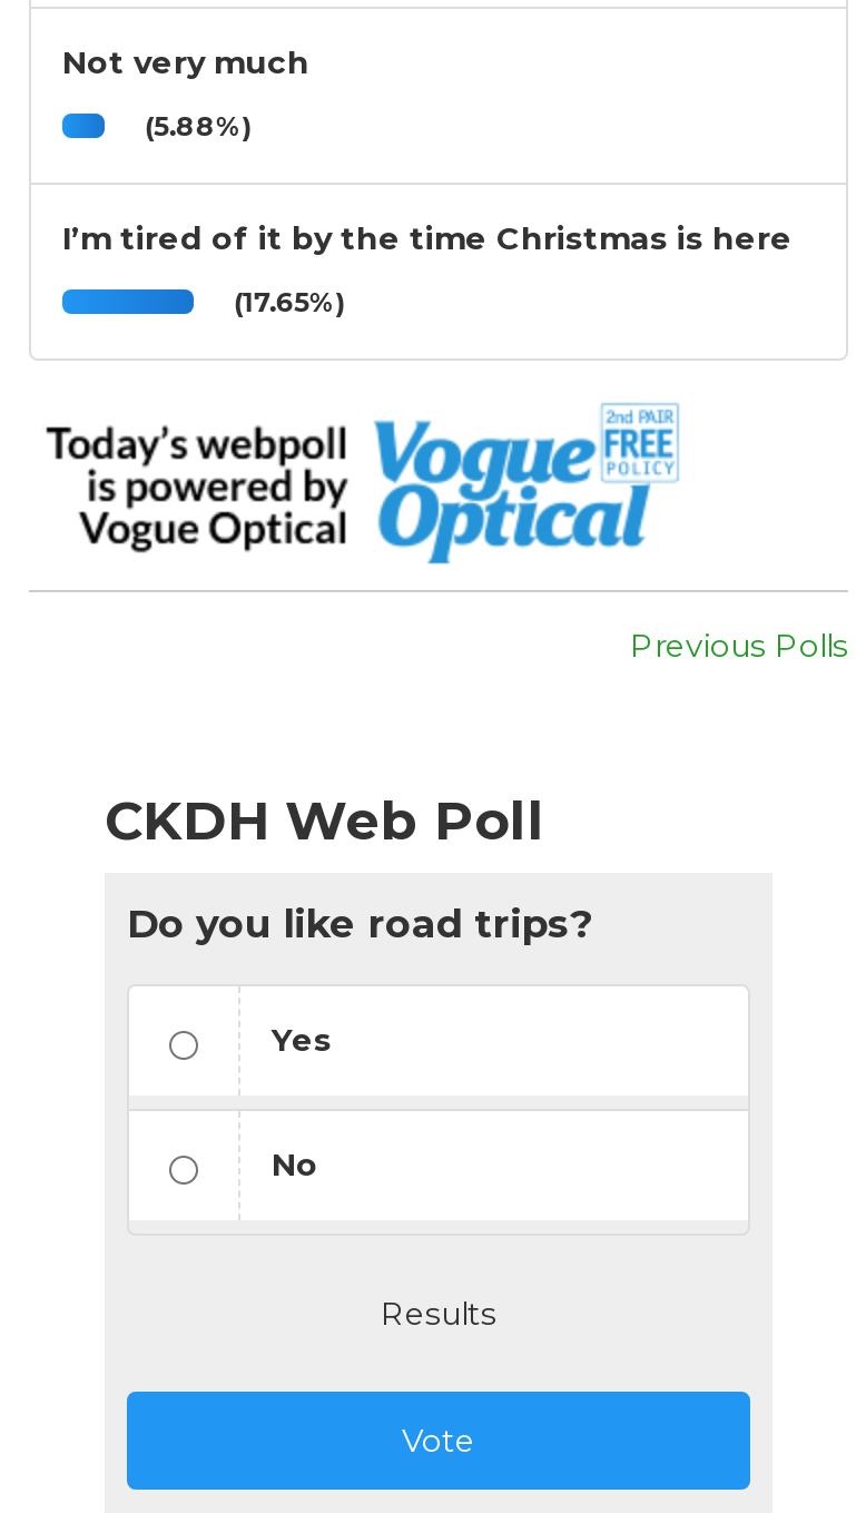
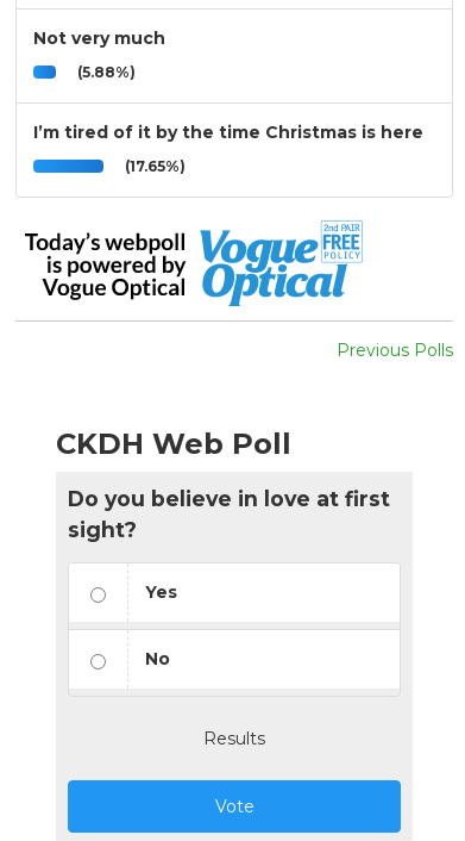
- Do you like road trips?
+ Do you believe in love at first
+ sight?
